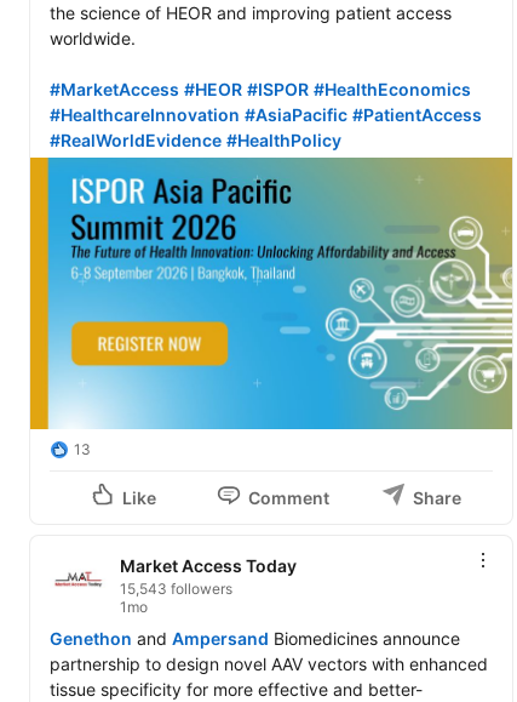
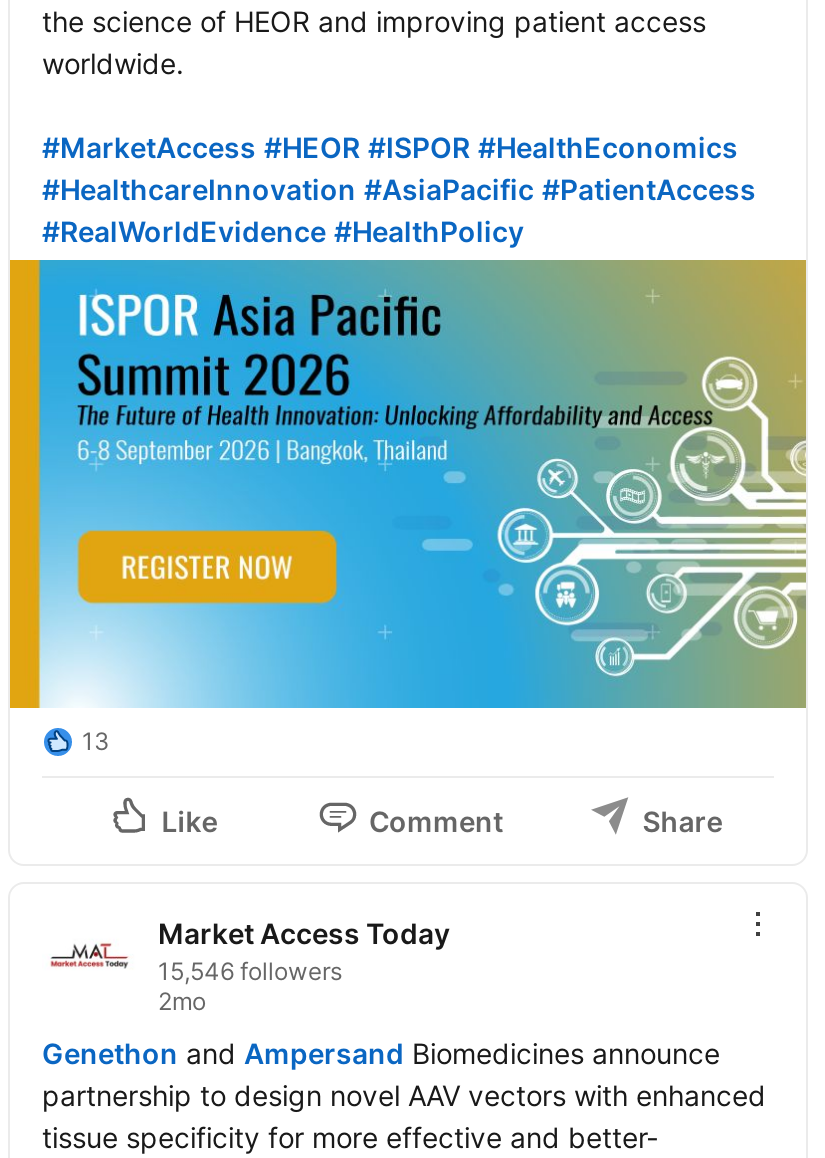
- 15,543 followers
- 1mo
+ 15,546 followers
+ 2mo
